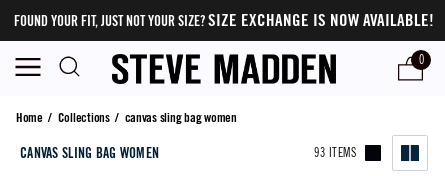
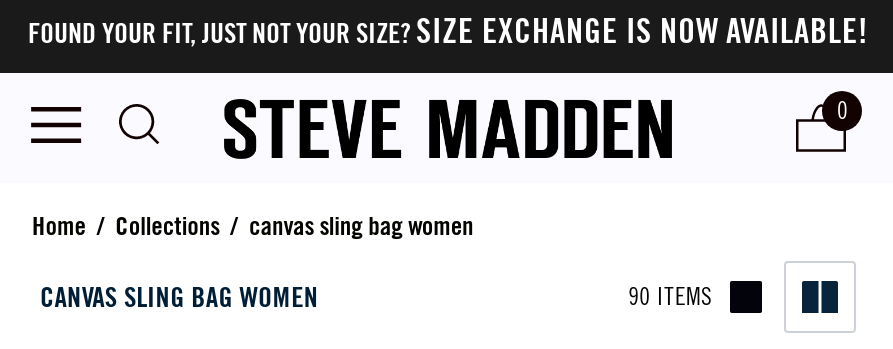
- 93 ITEMS
+ 90 ITEMS
